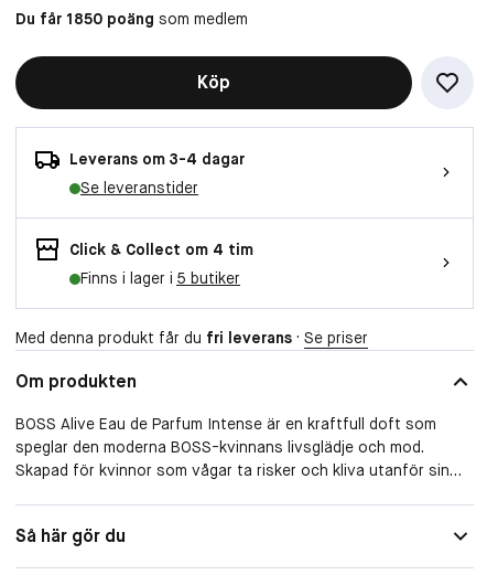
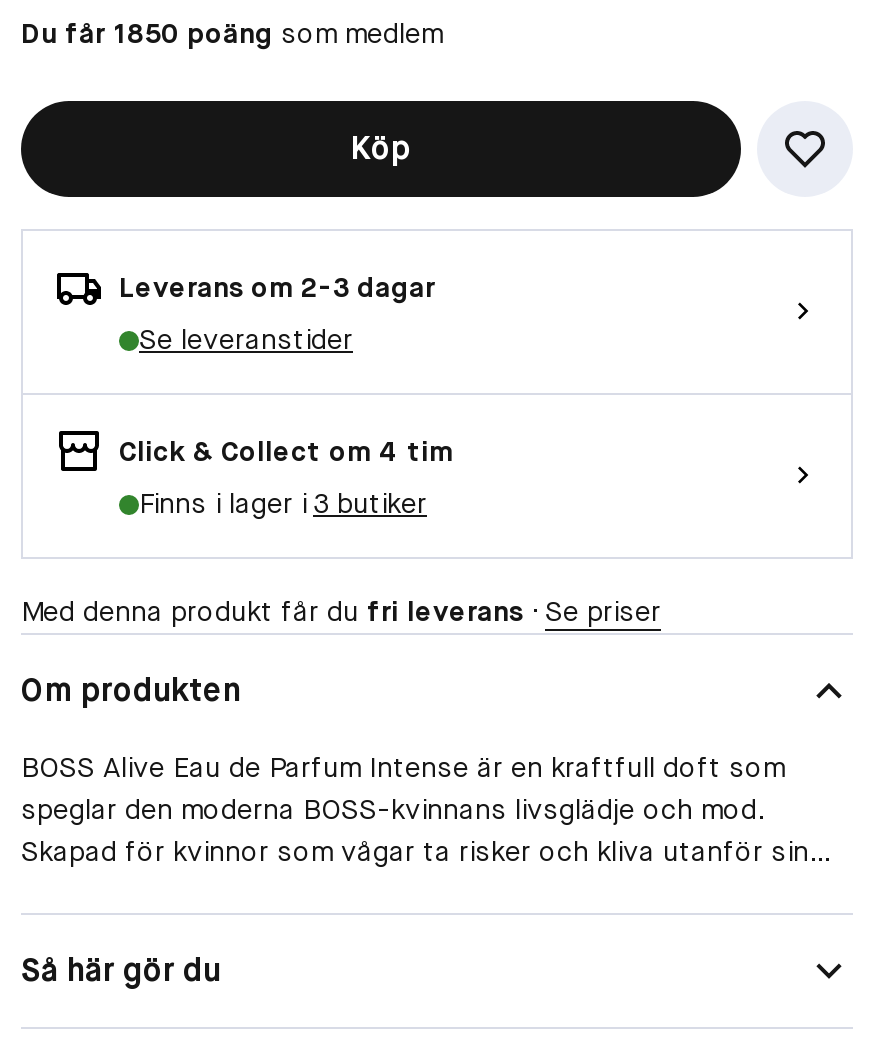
- Leverans om 3-4 dagar
+ Leverans om 2-3 dagar

- Finns i lager i 5 butiker
+ Finns i lager i 3 butiker
